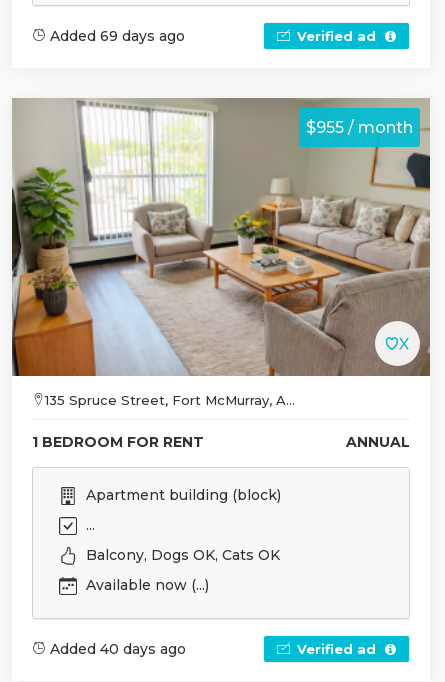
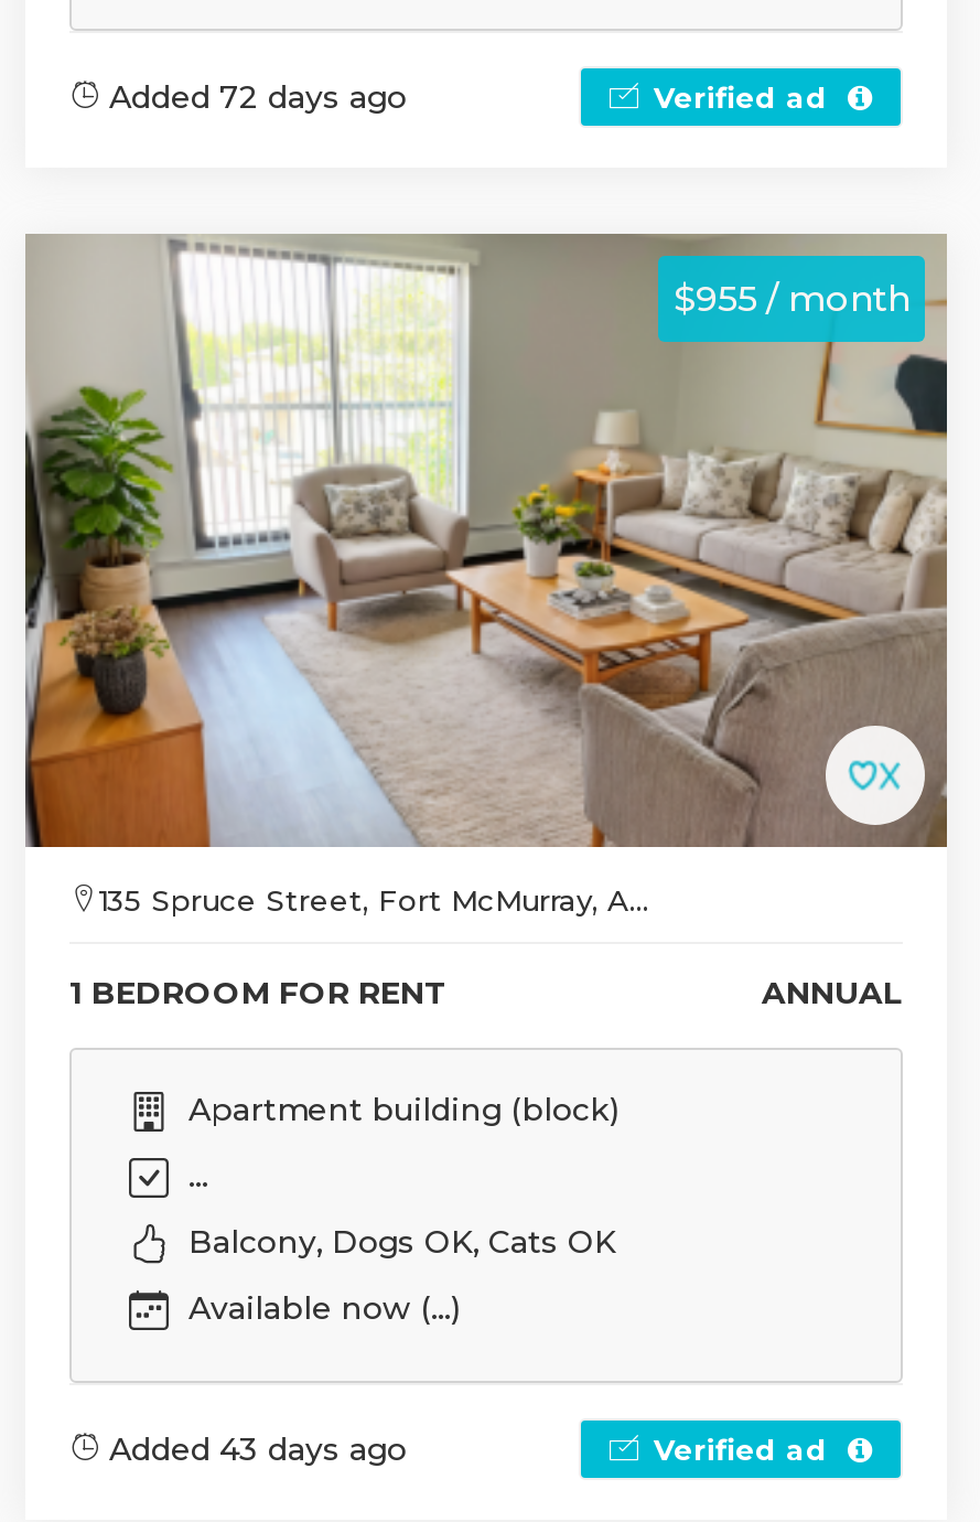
- Added 69 days ago
+ Added 72 days ago

- Added 40 days ago
+ Added 43 days ago
